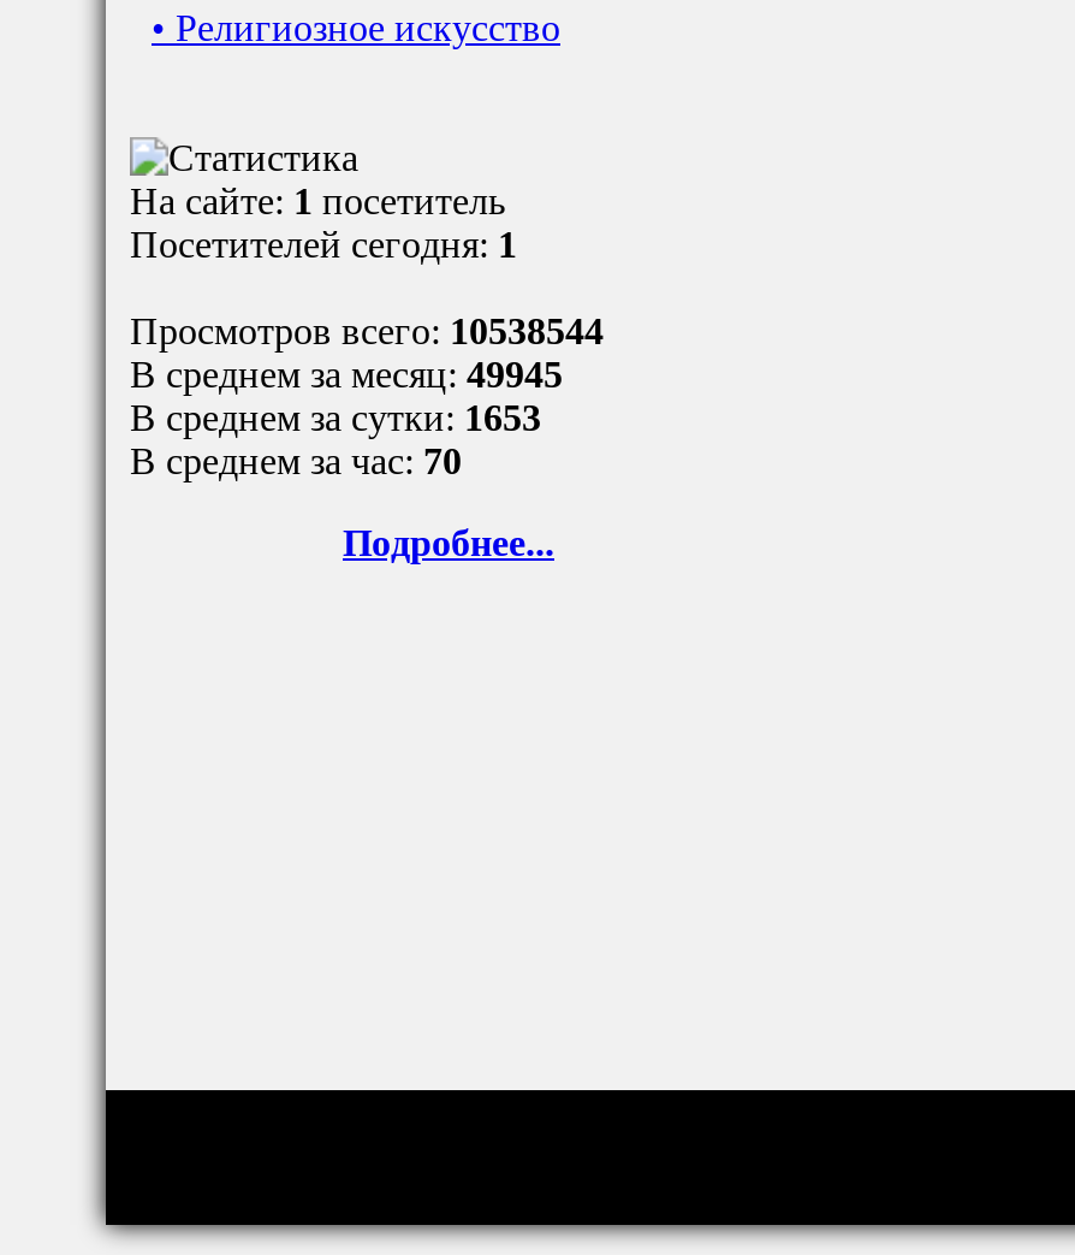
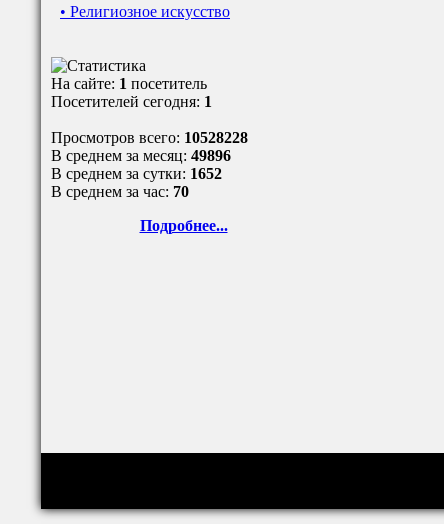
- Просмотров всего: 10538544
+ Просмотров всего: 10528228

- В среднем за месяц: 49945
+ В среднем за месяц: 49896

- В среднем за сутки: 1653
+ В среднем за сутки: 1652
